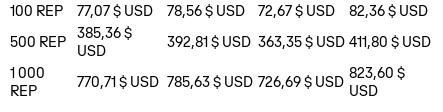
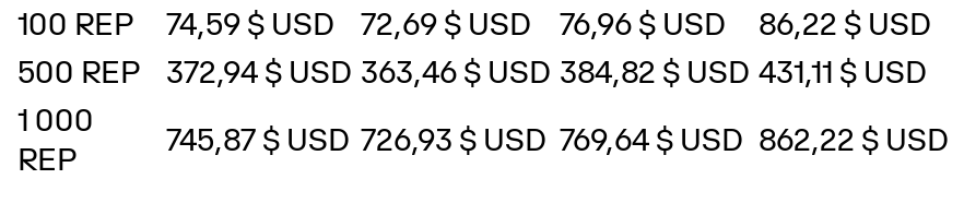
- 77,07 $ USD
+ 74,59 $ USD

- 78,56 $ USD
+ 72,69 $ USD

- 72,67 $ USD
+ 76,96 $ USD

- 82,36 $ USD
+ 86,22 $ USD

- 385,36 $
- USD
- 392,81 $ USD 363,35 $ USD 411,80 $ USD
+ 372,94 $ USD 363,46 $ USD 384,82 $ USD 431,11 $ USD

- 770,71 $ USD 785,63 $ USD 726,69 $ USD 823,60 $
- USD
+ 745,87 $ USD 726,93 $ USD 769,64 $ USD 862,22 $ USD
